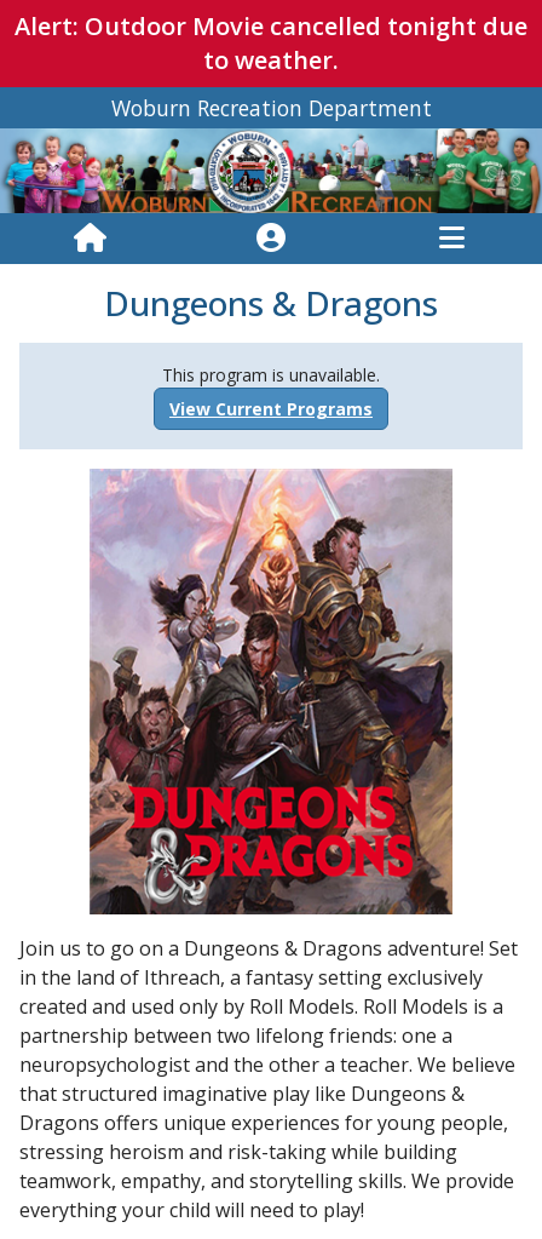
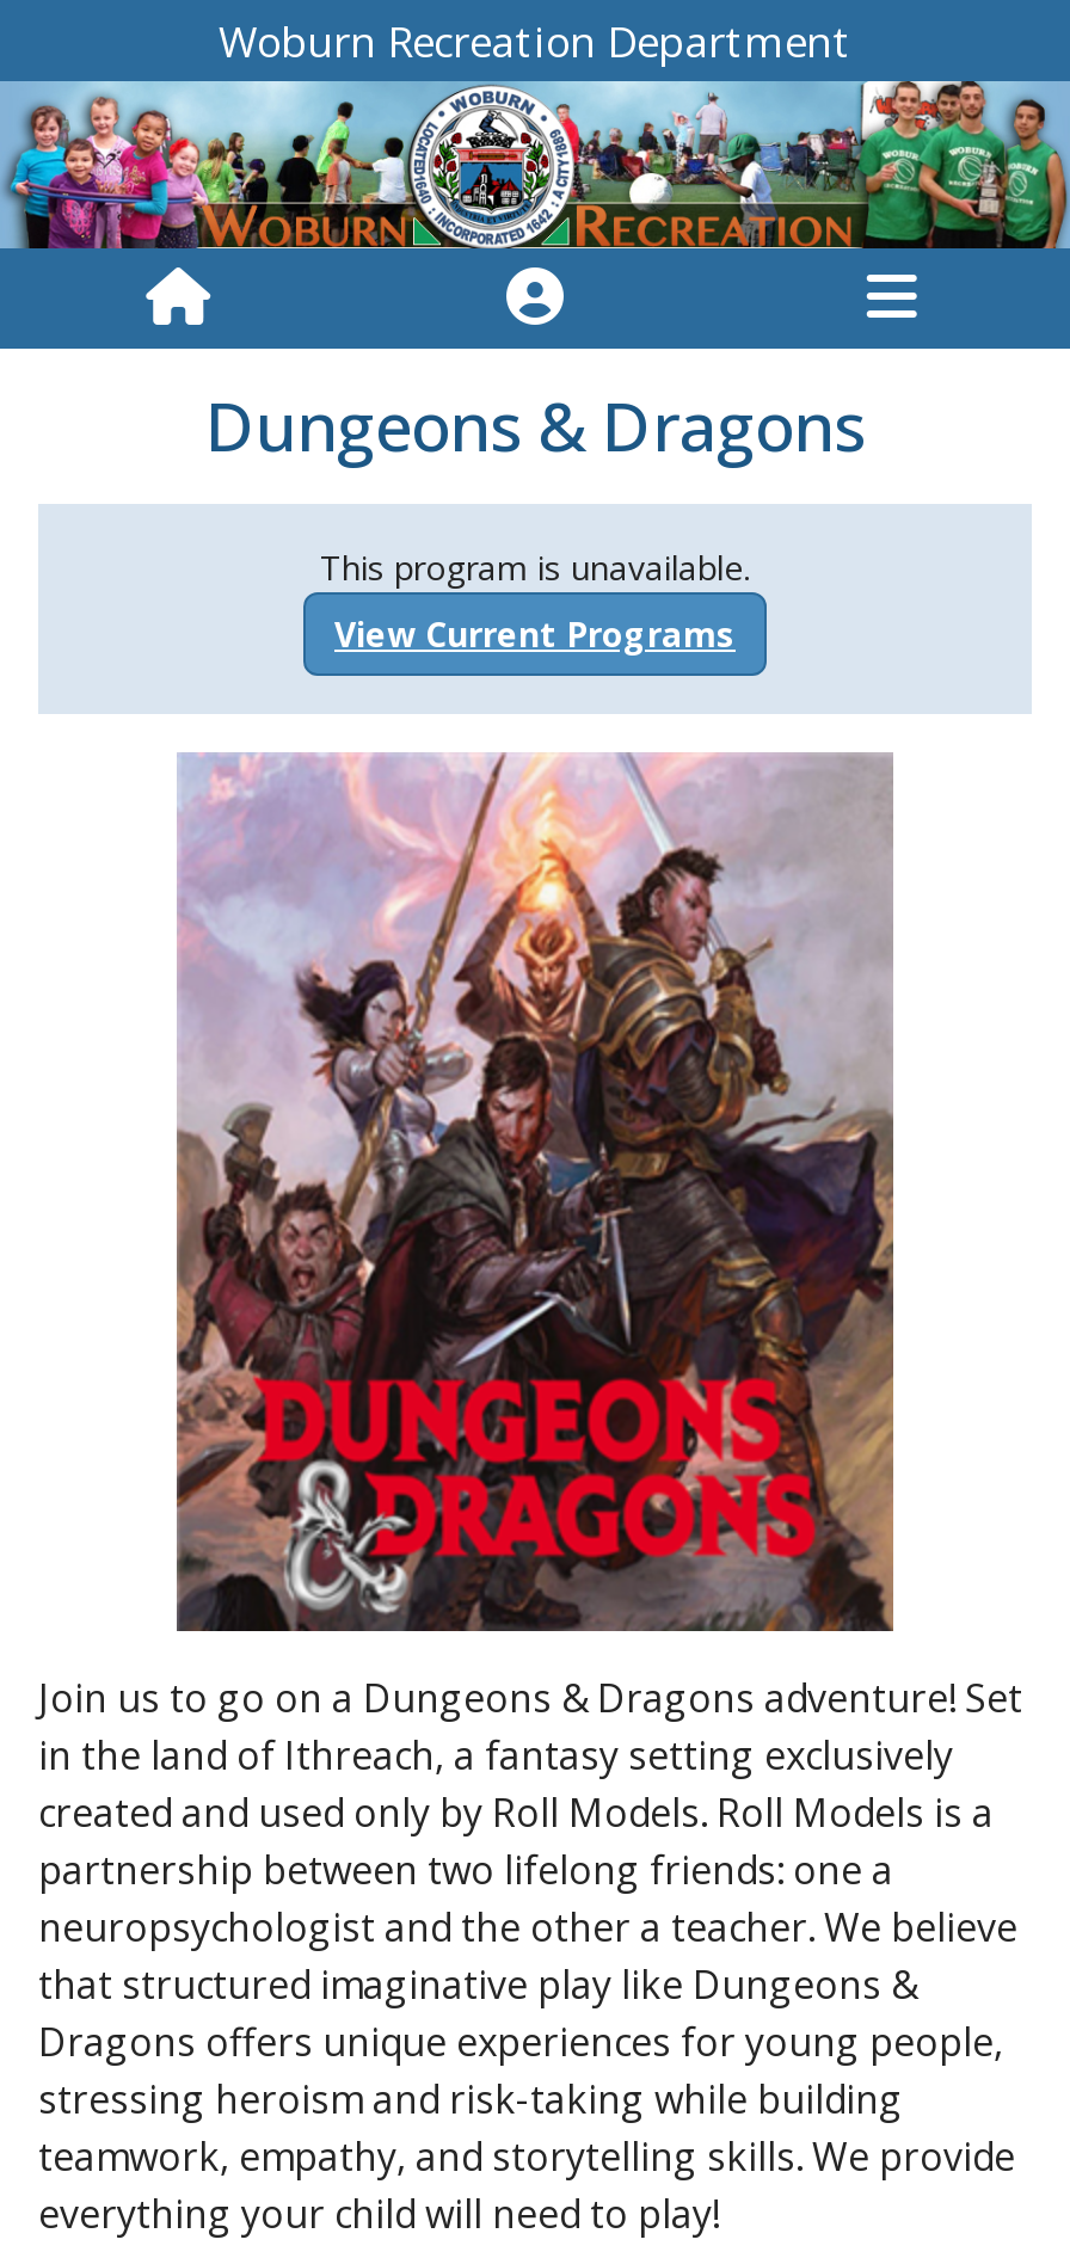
- Alert: Outdoor Movie cancelled tonight due
- to weather.
